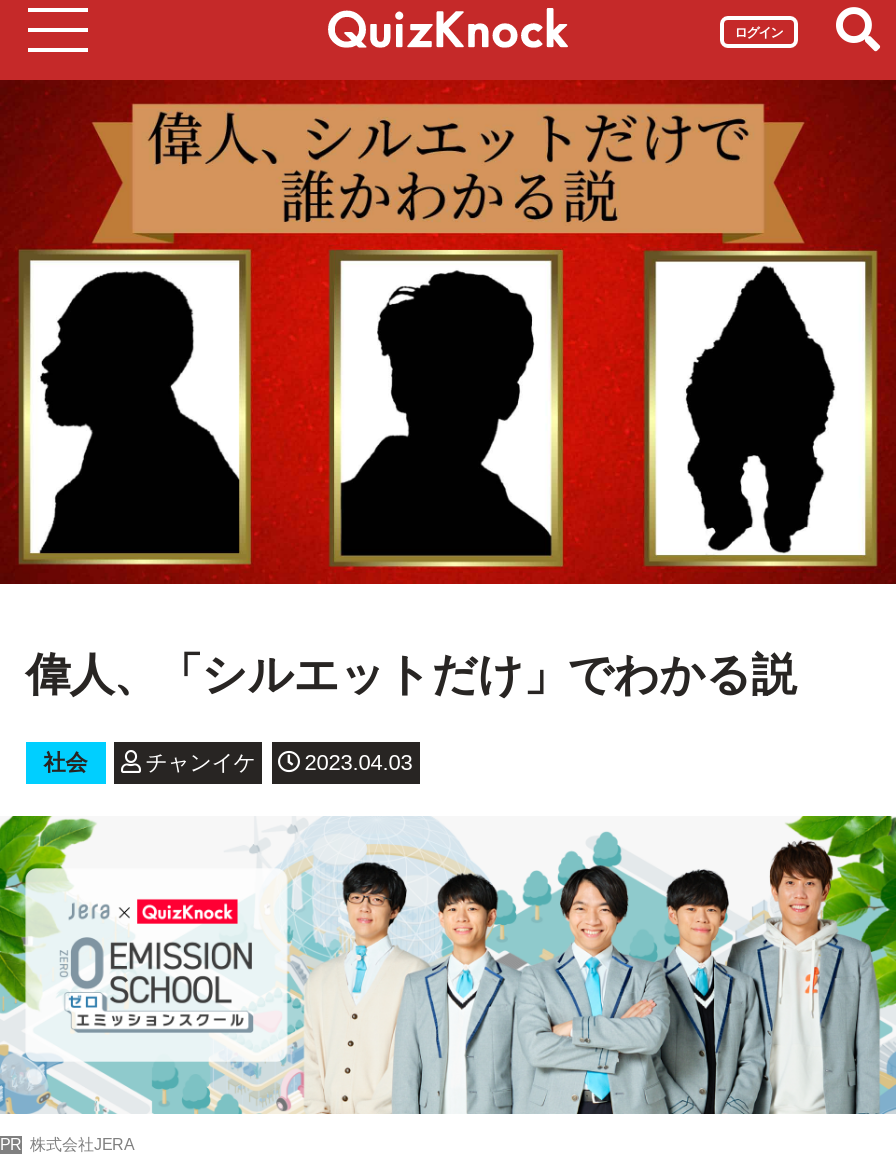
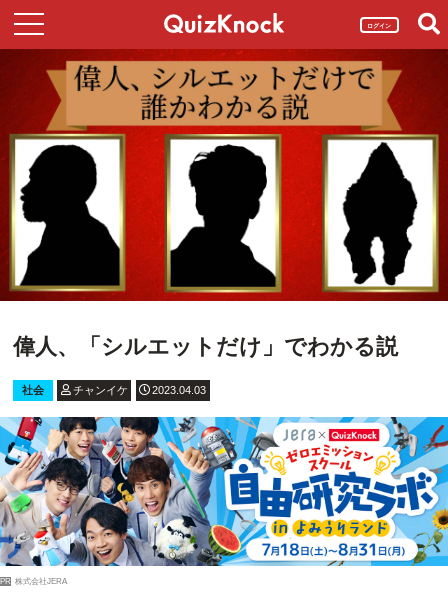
- [image]
+ [image]
